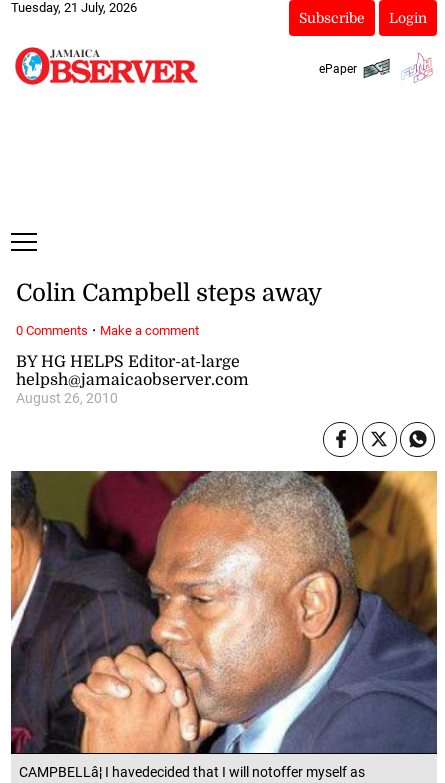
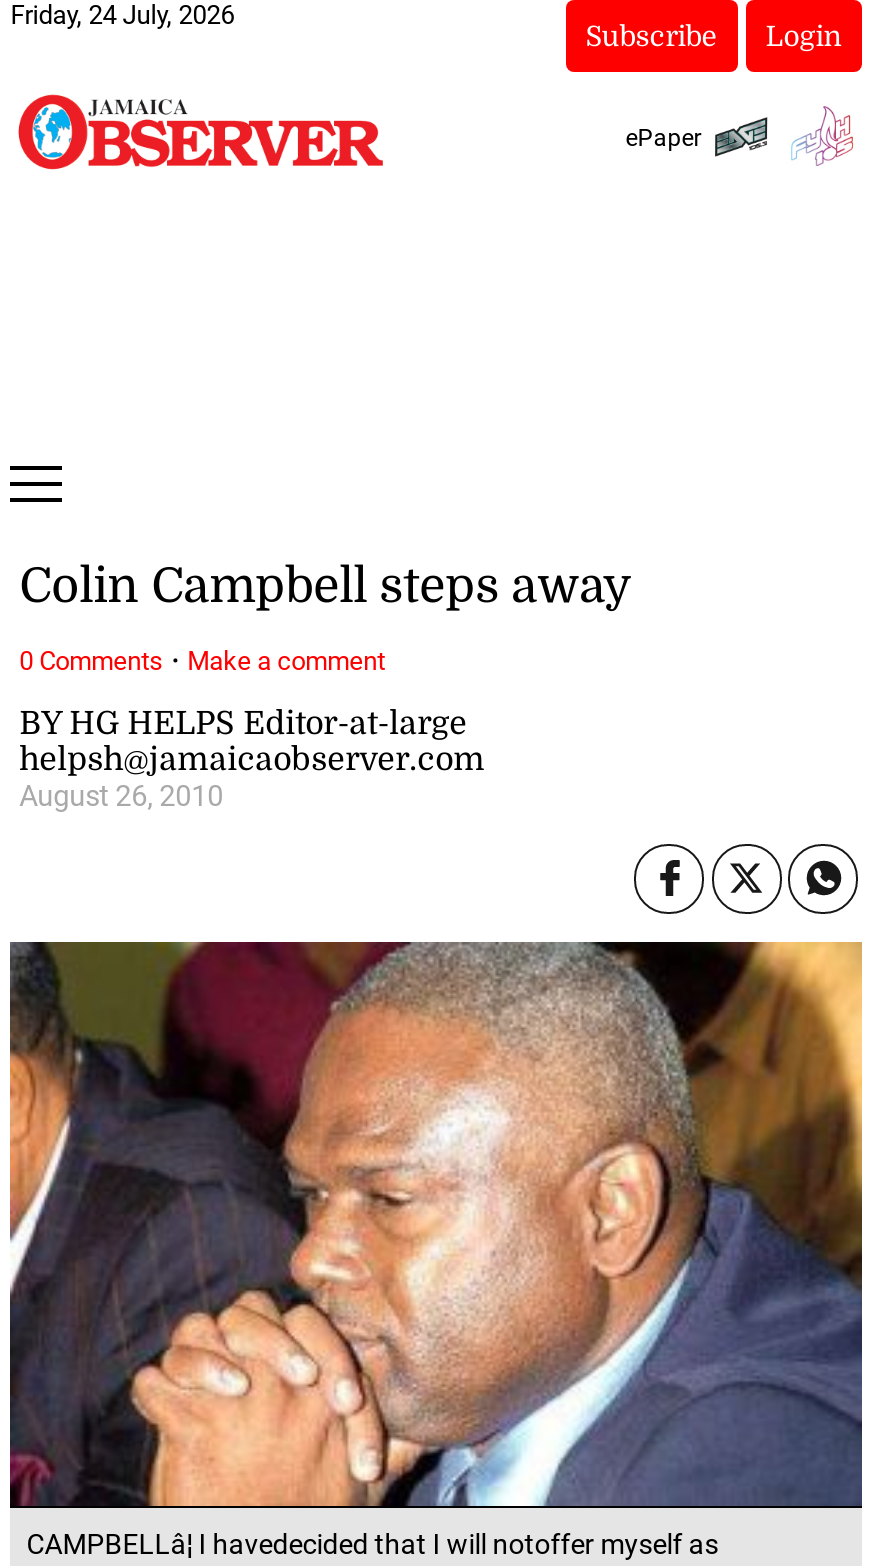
- Tuesday, 21 July, 2026
+ Friday, 24 July, 2026
